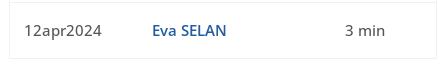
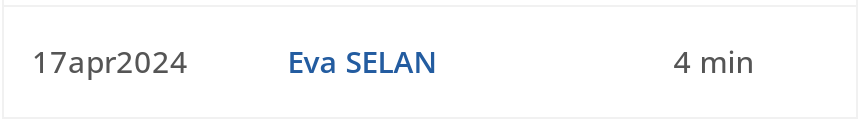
- 12apr2024
+ 17apr2024

- 3 min
+ 4 min
